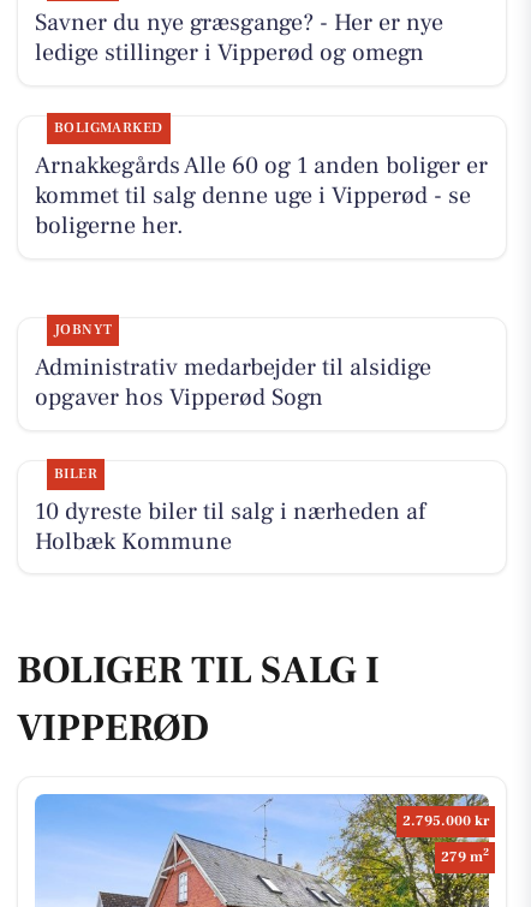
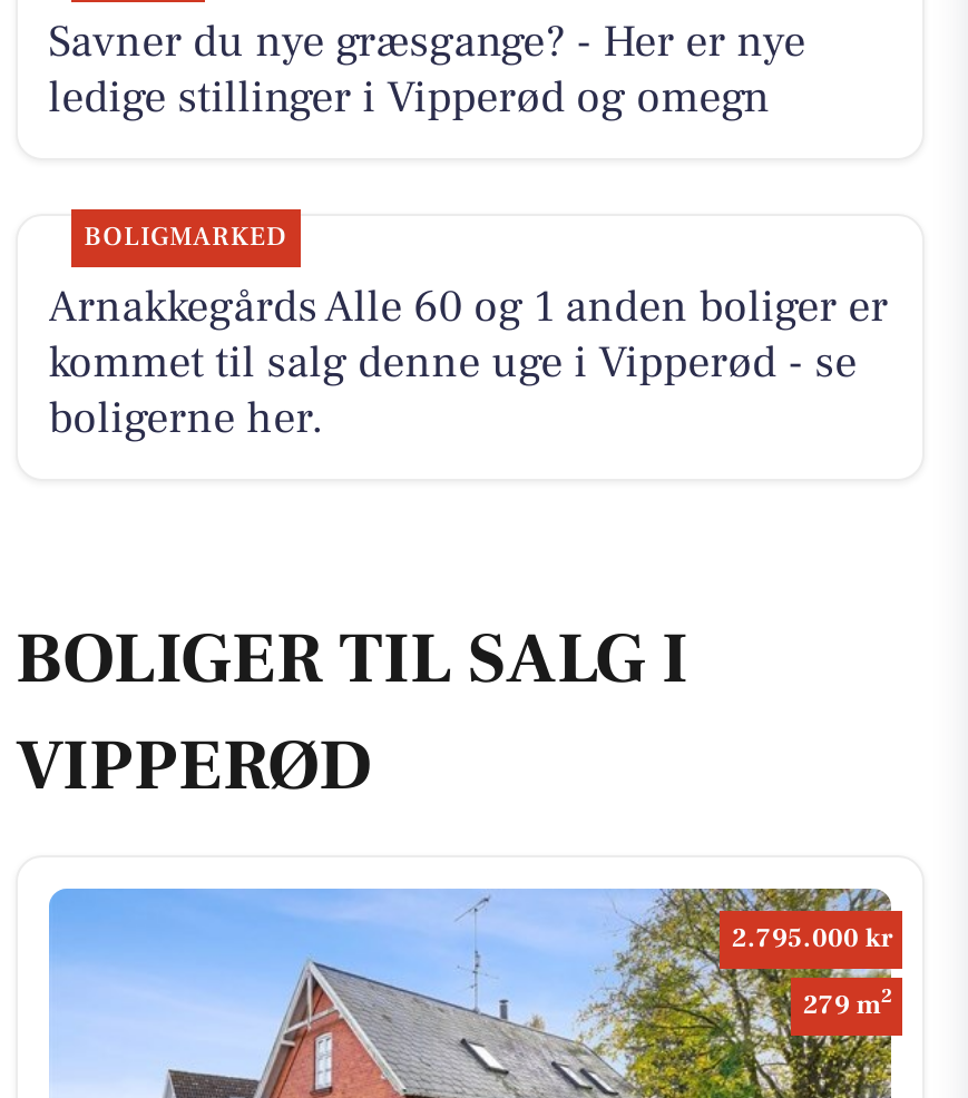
- JOBNYT
- Administrativ medarbejder til alsidige
- opgaver hos Vipperød Sogn
- BILER
- 10 dyreste biler til salg i nærheden af
- Holbæk Kommune
